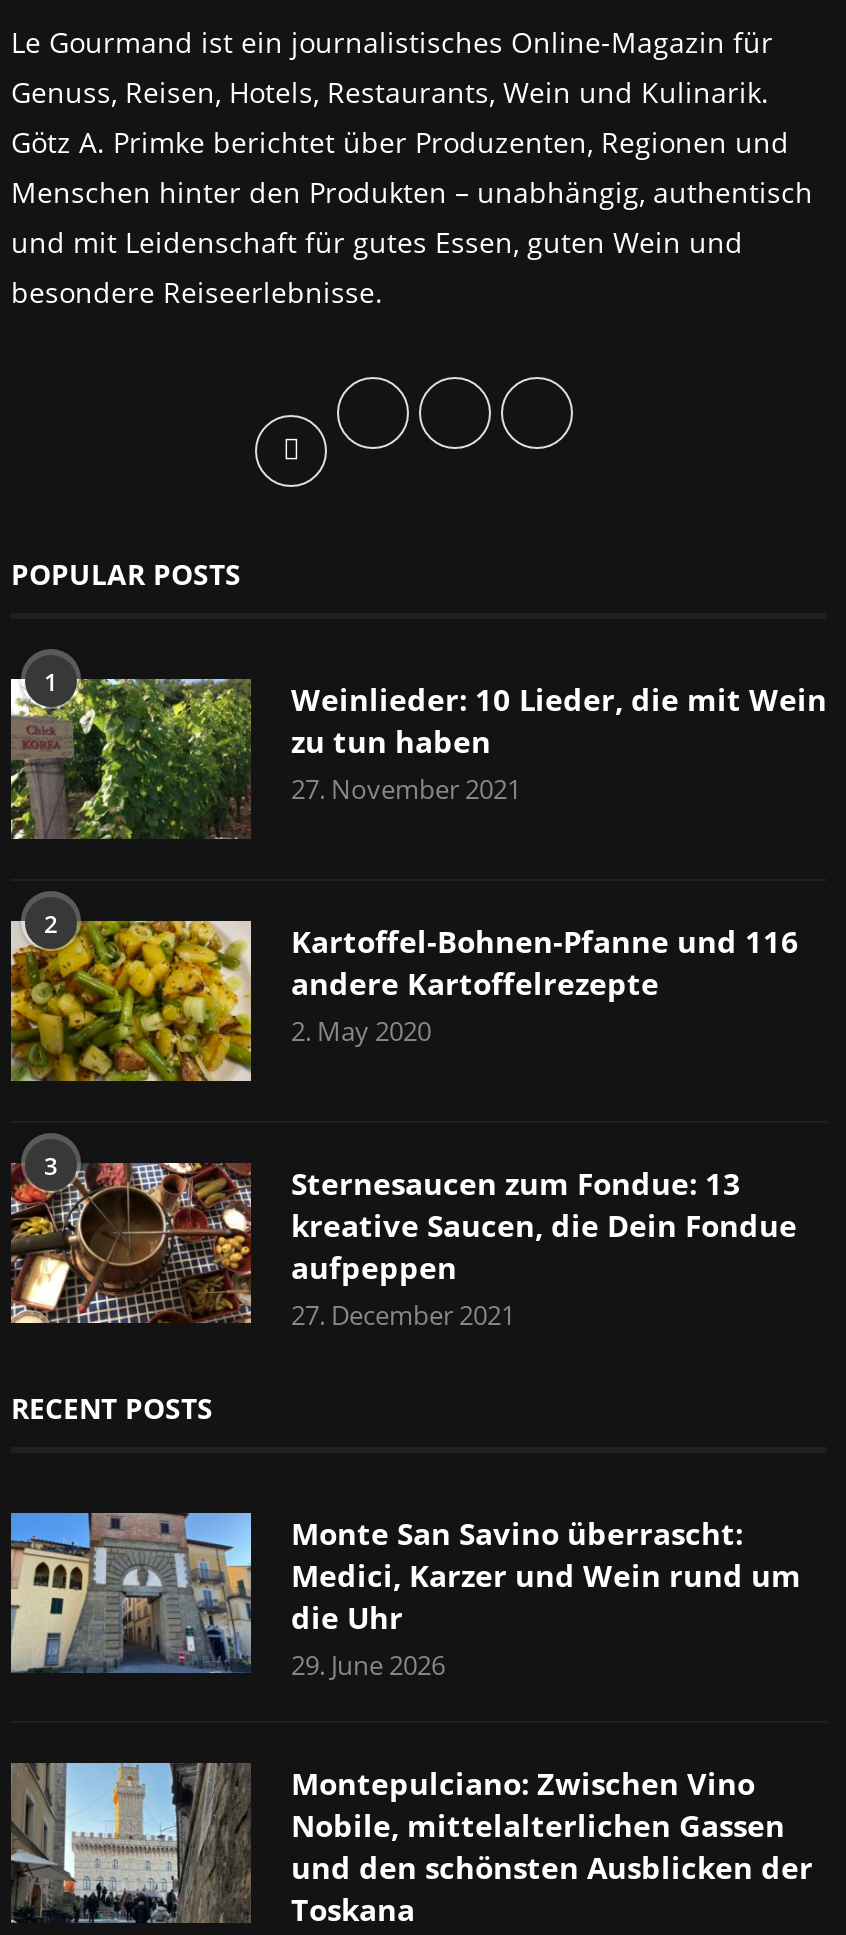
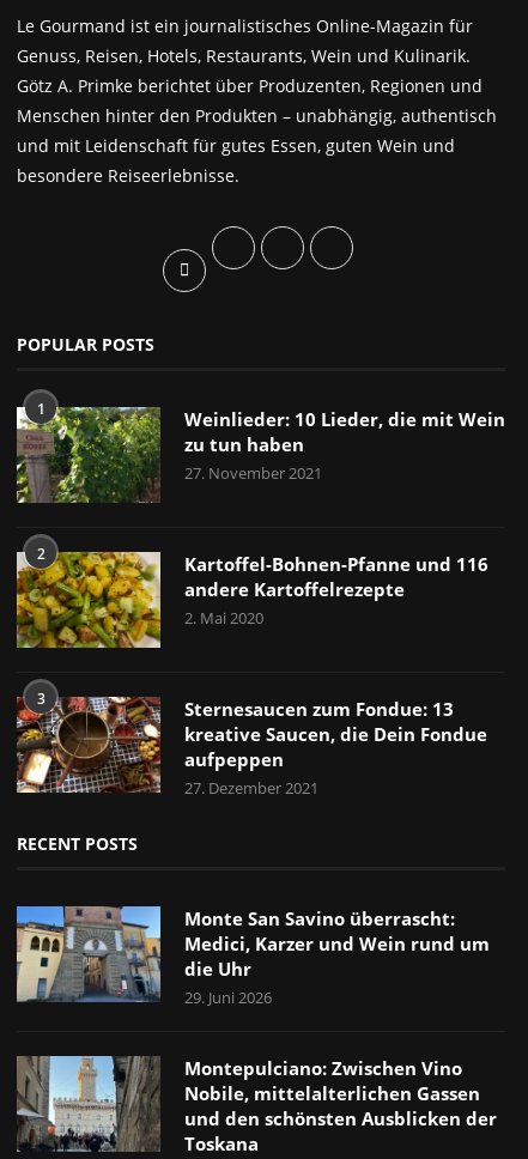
- 2. May 2020
+ 2. Mai 2020

- 27. December 2021
+ 27. Dezember 2021

- 29. June 2026
+ 29. Juni 2026
